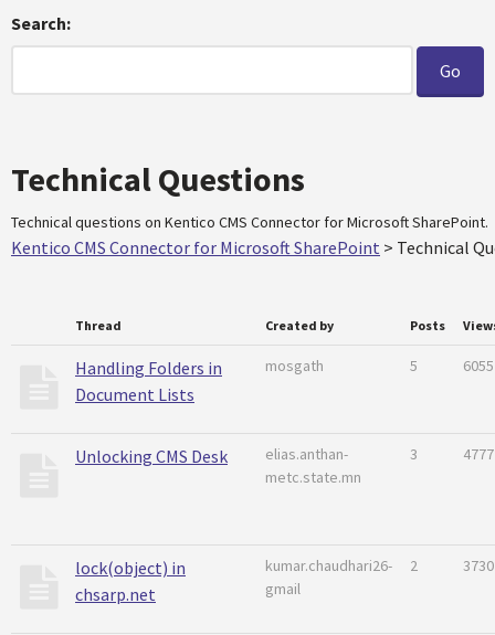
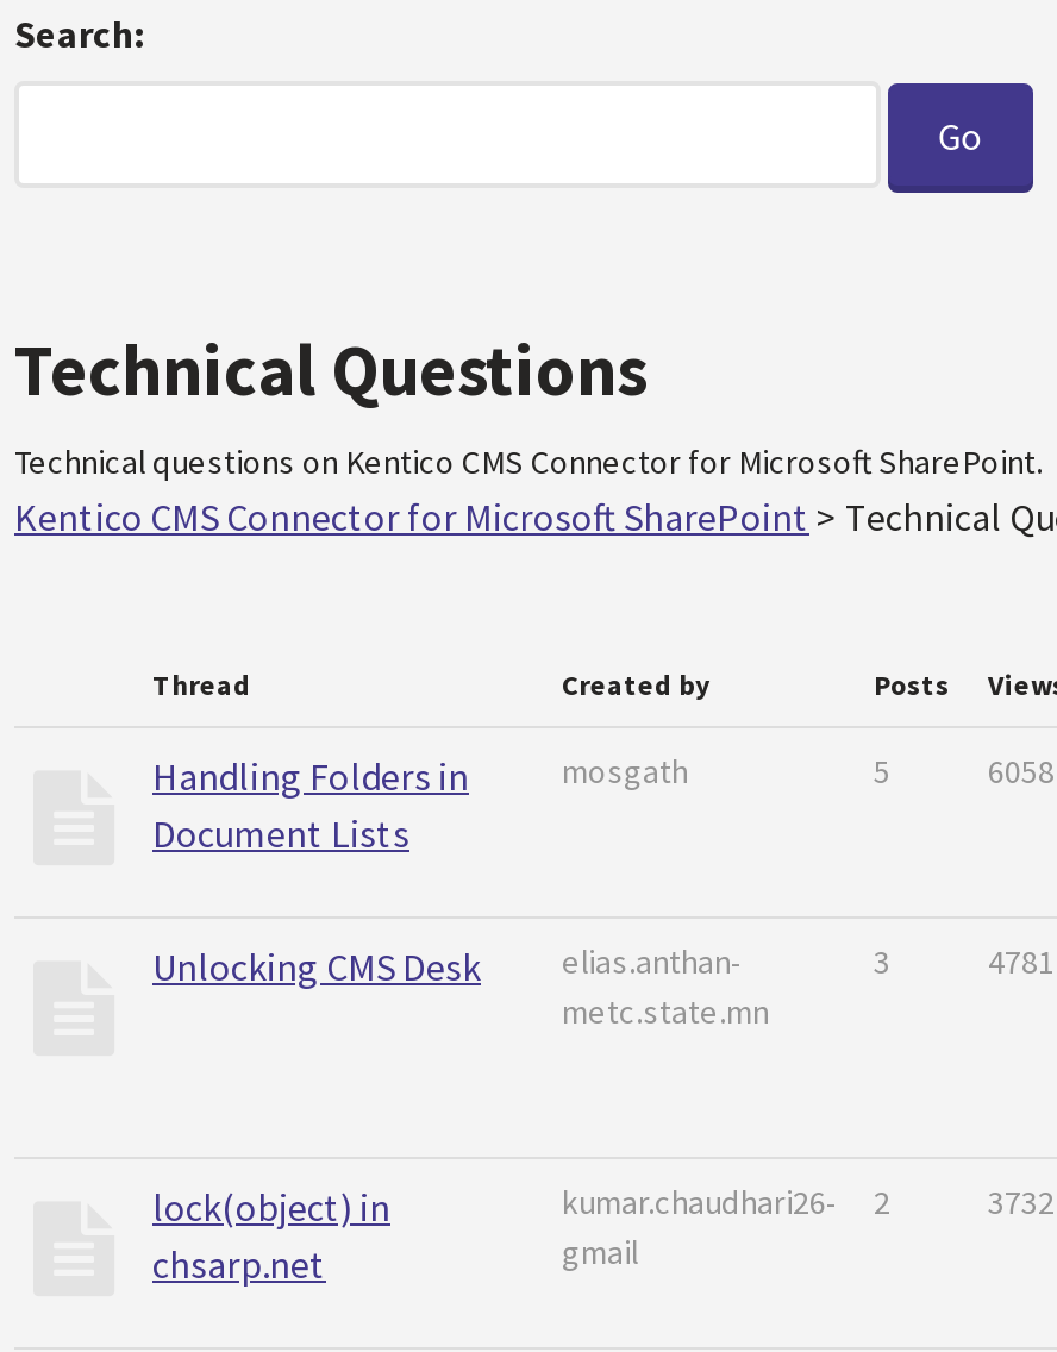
- 6055
+ 6058

- 4777
+ 4781

- 3730
+ 3732
